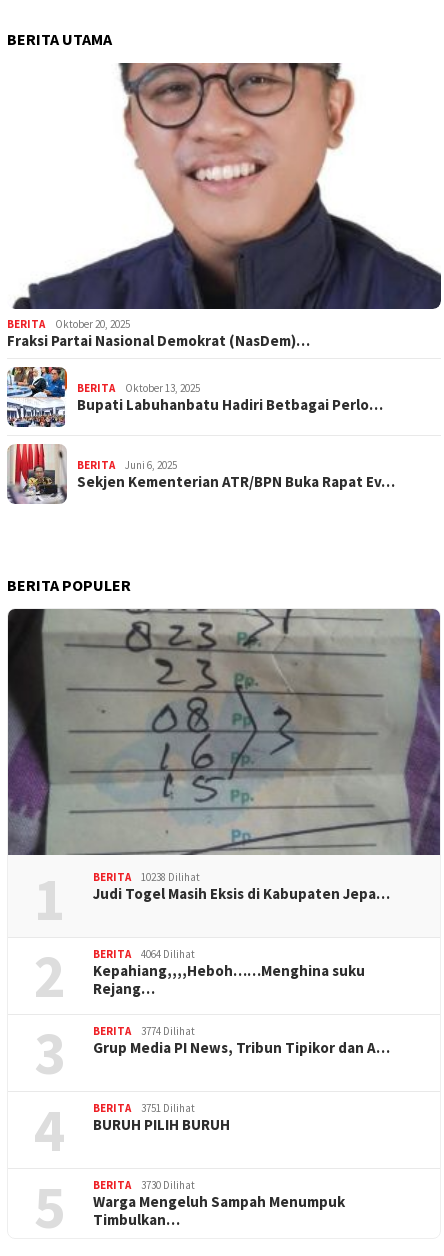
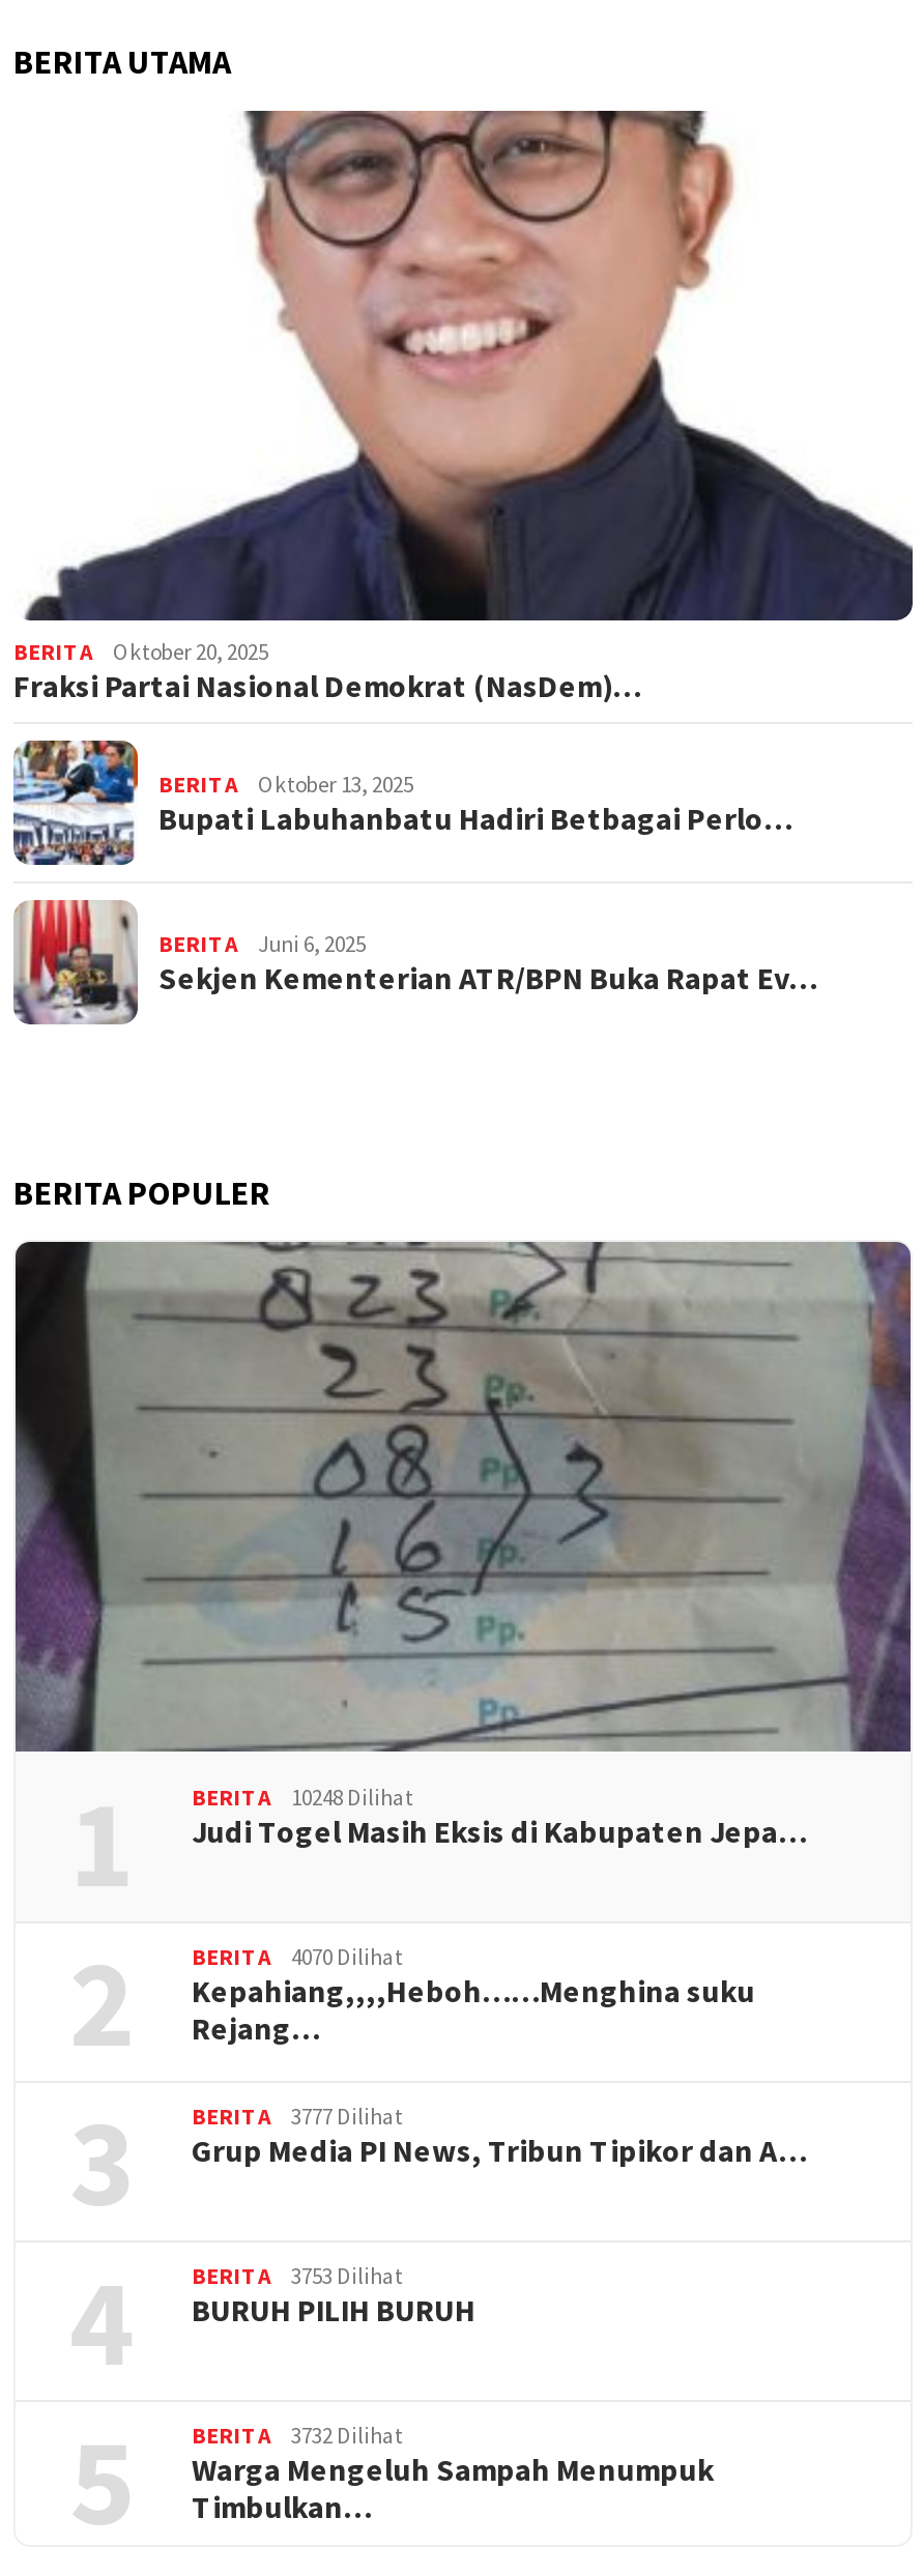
- BERITA 10238 Dilihat
+ BERITA 10248 Dilihat

- BERITA 4064 Dilihat
+ BERITA 4070 Dilihat

- BERITA 3774 Dilihat
+ BERITA 3777 Dilihat

- BERITA 3751 Dilihat
+ BERITA 3753 Dilihat

- BERITA 3730 Dilihat
+ BERITA 3732 Dilihat
